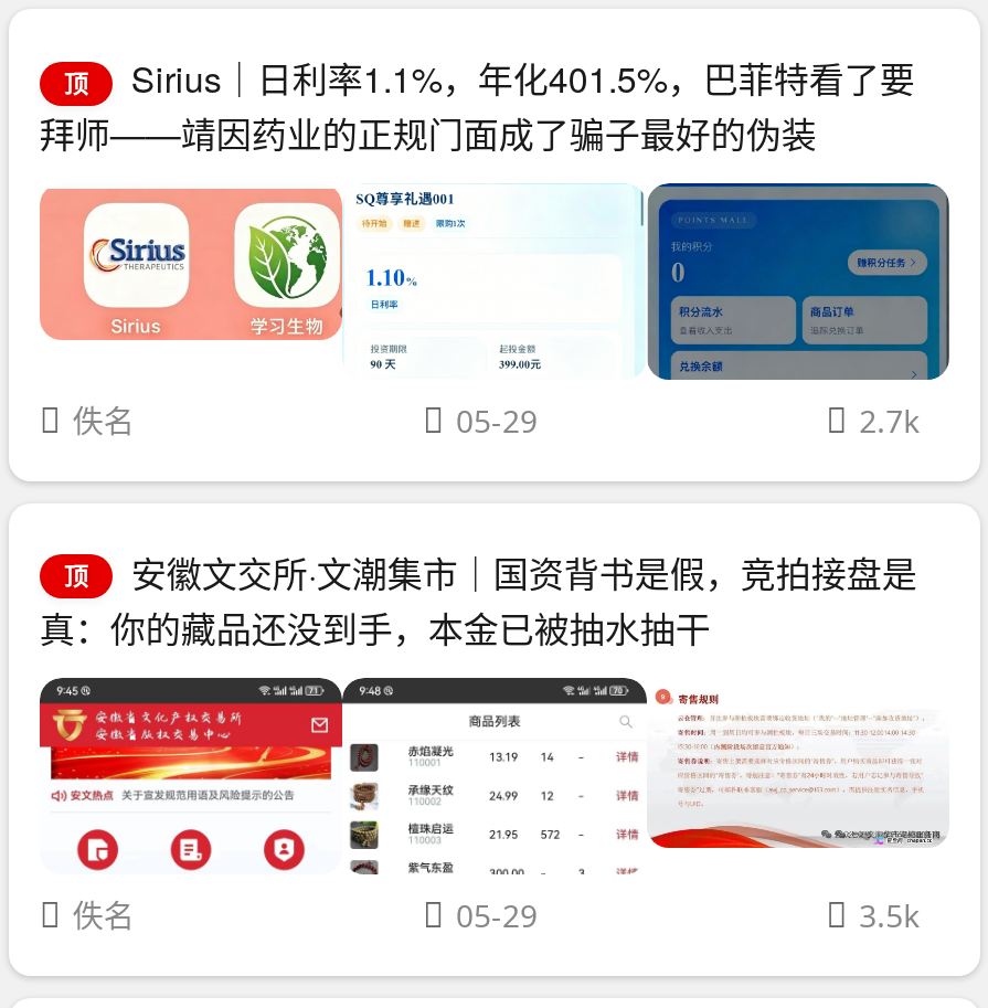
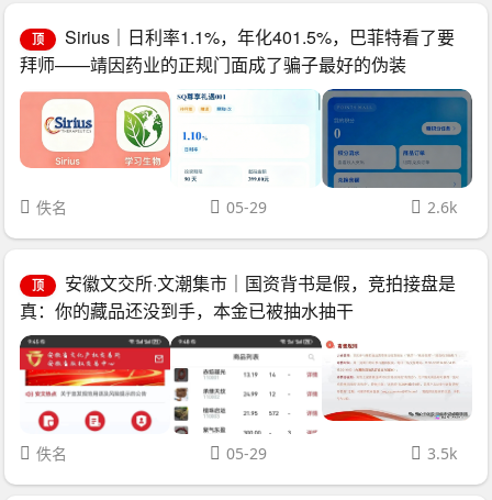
- 2.7k
+ 2.6k
